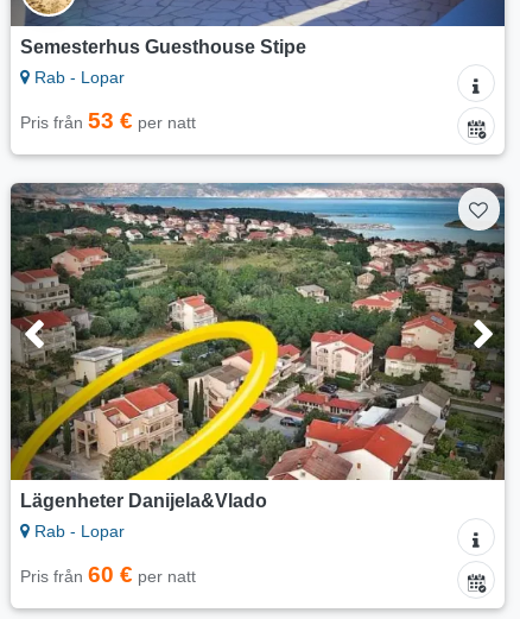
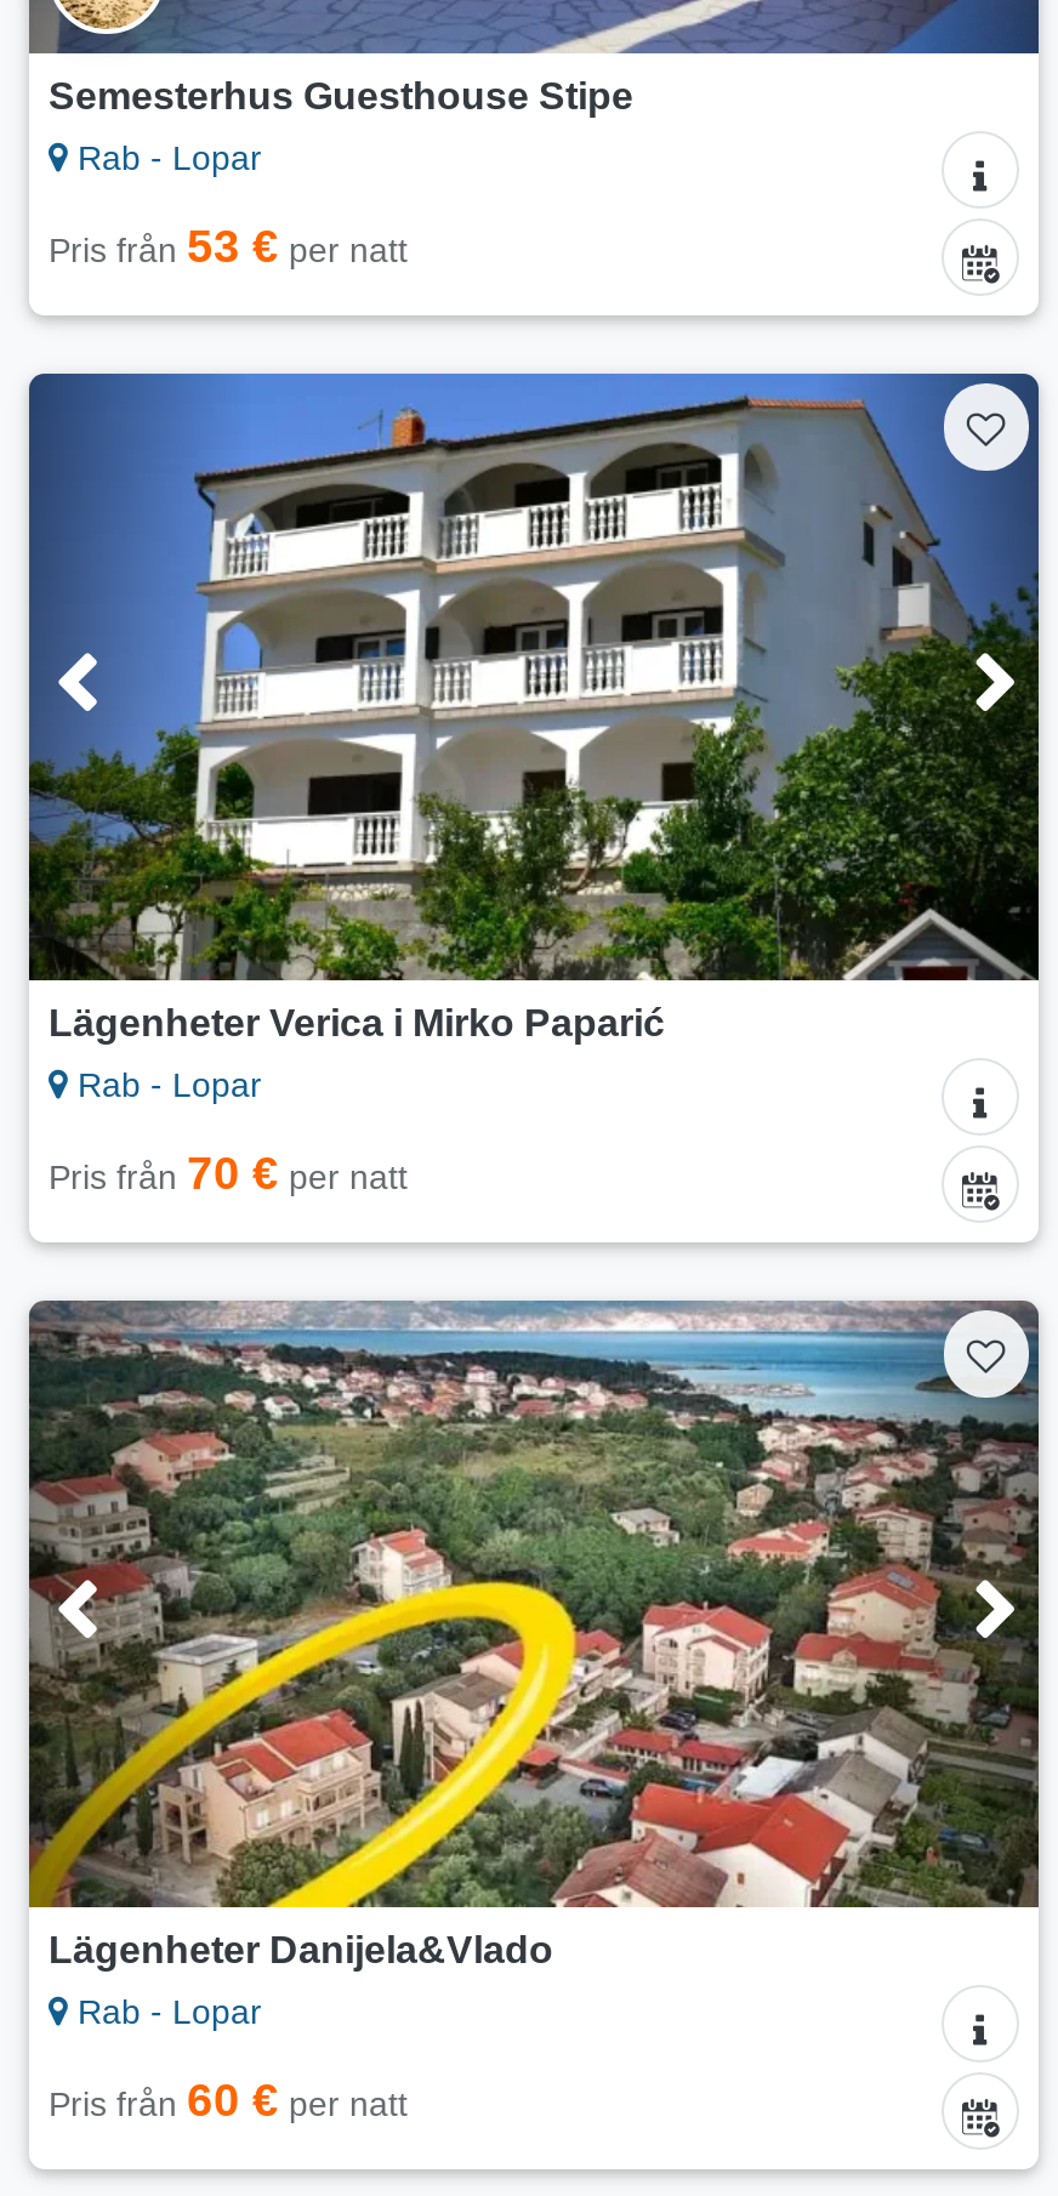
+ [image]
+ Lägenheter Verica i Mirko Paparić
+ Rab - Lopar
+ Pris från 70 €per natt
